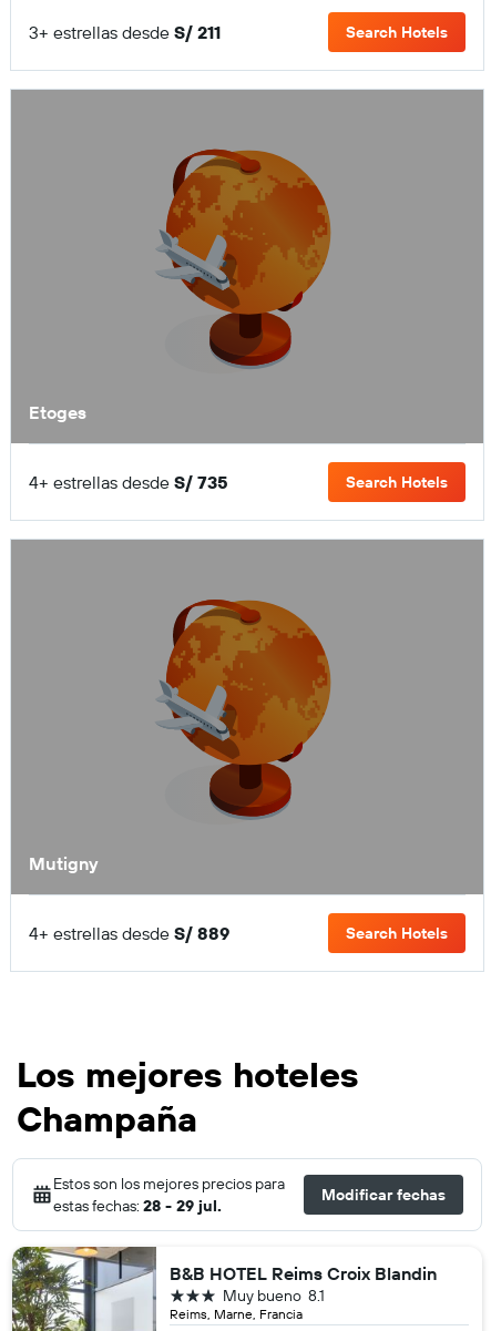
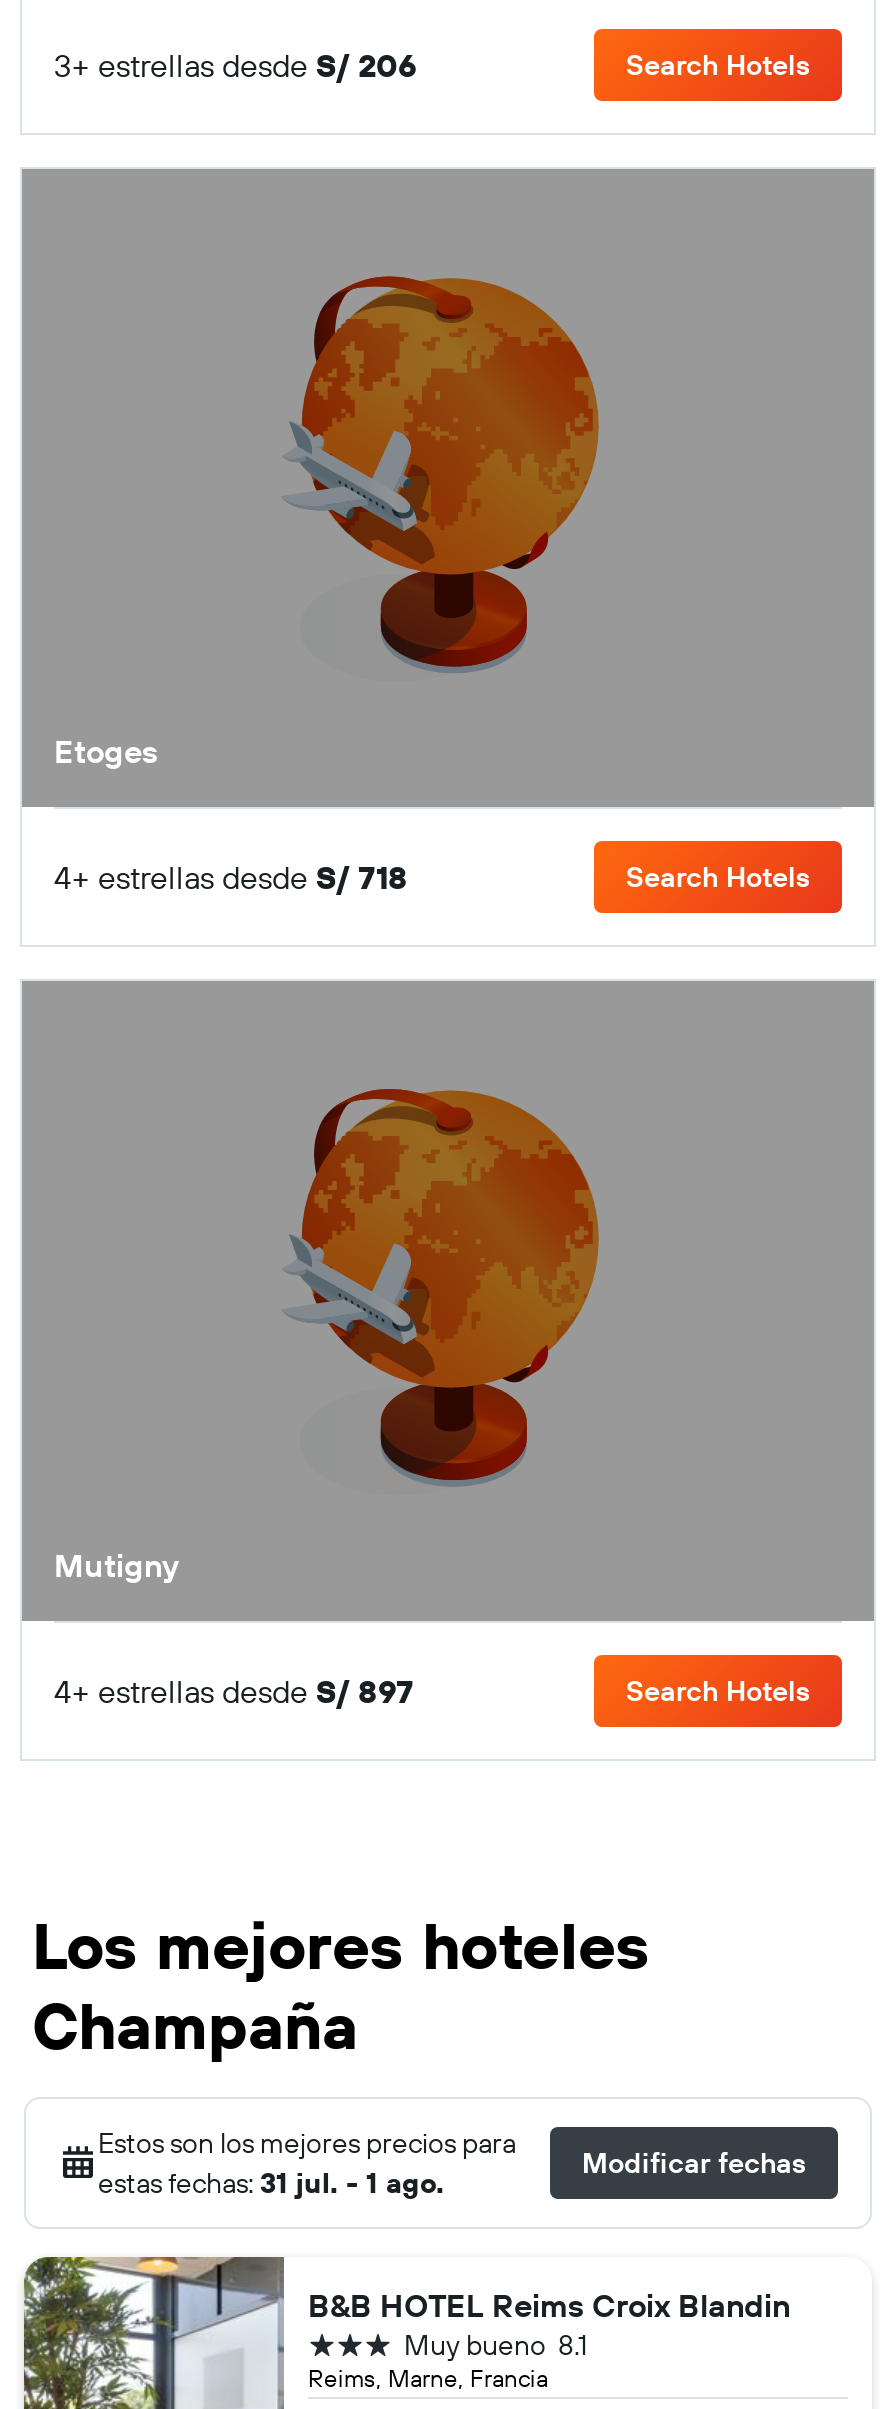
- 3+ estrellas desde S/ 211
+ 3+ estrellas desde S/ 206

- 4+ estrellas desde S/ 735
+ 4+ estrellas desde S/ 718

- 4+ estrellas desde S/ 889
+ 4+ estrellas desde S/ 897

- estas fechas: 28 - 29 jul.
+ estas fechas: 31 jul. - 1 ago.
